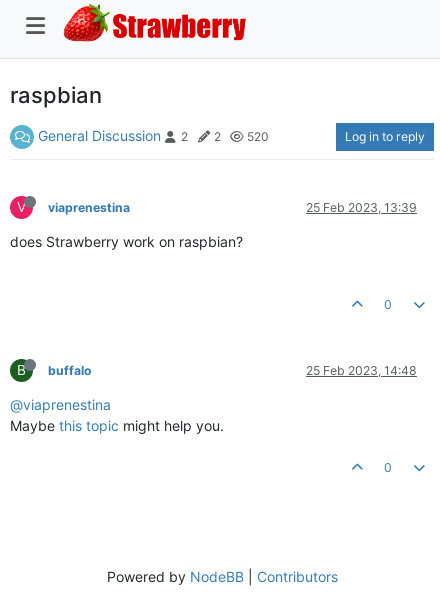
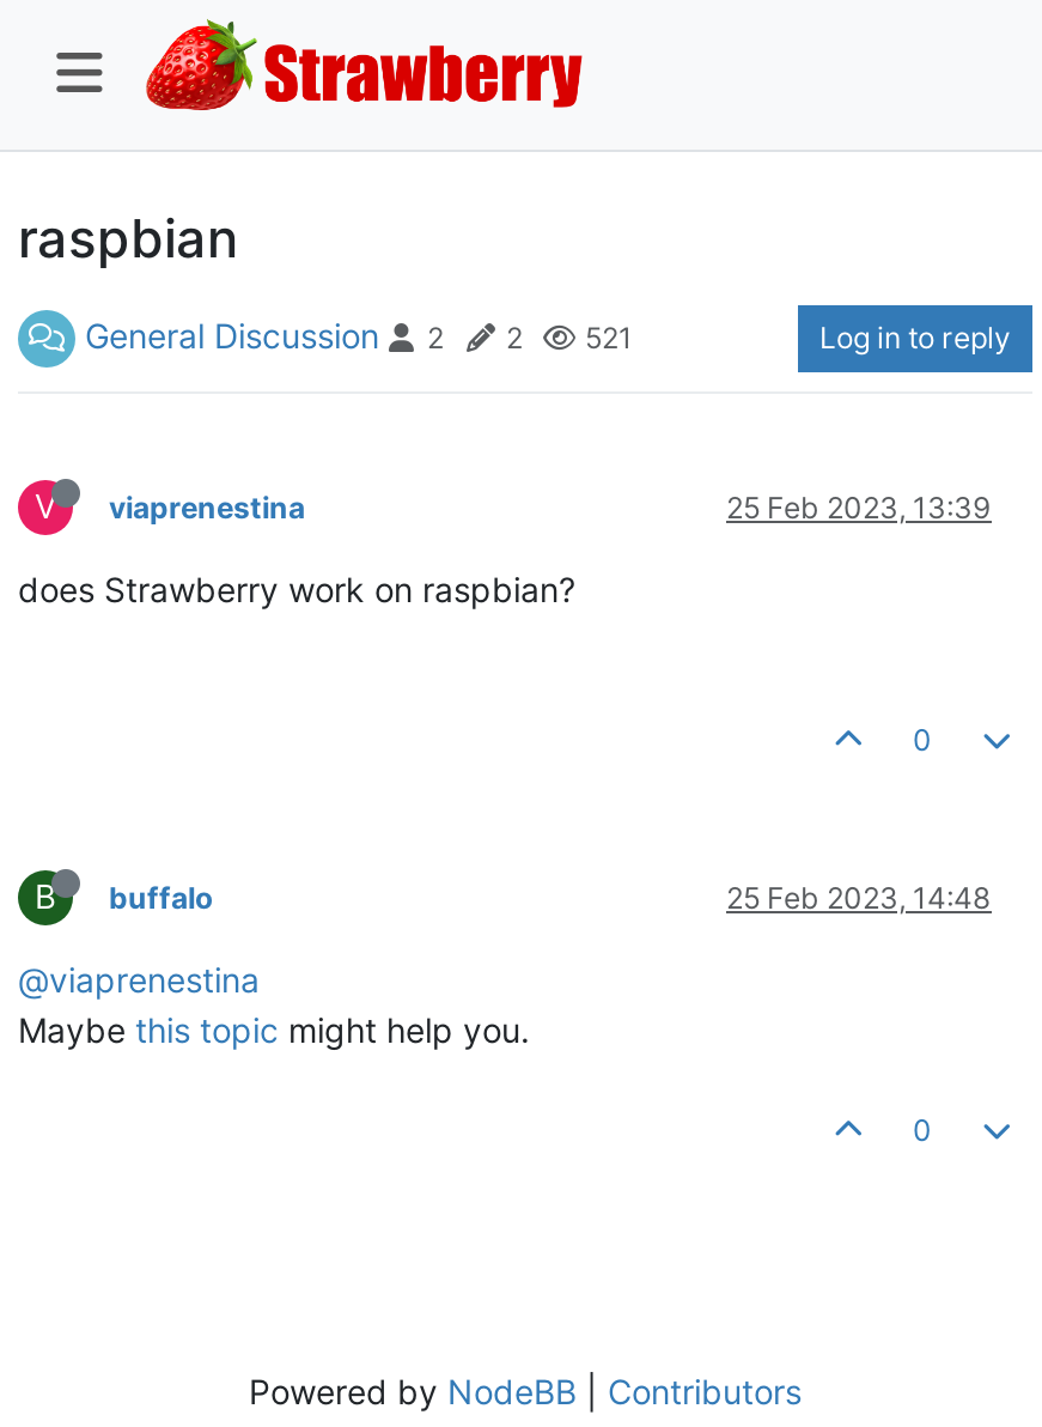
- General Discussion 2 2 520
+ General Discussion 2 2 521
